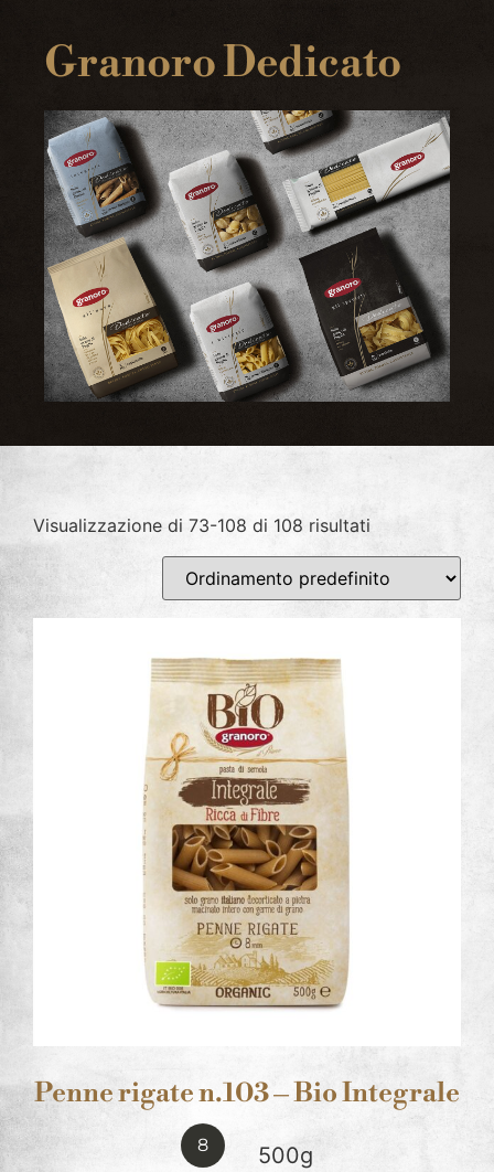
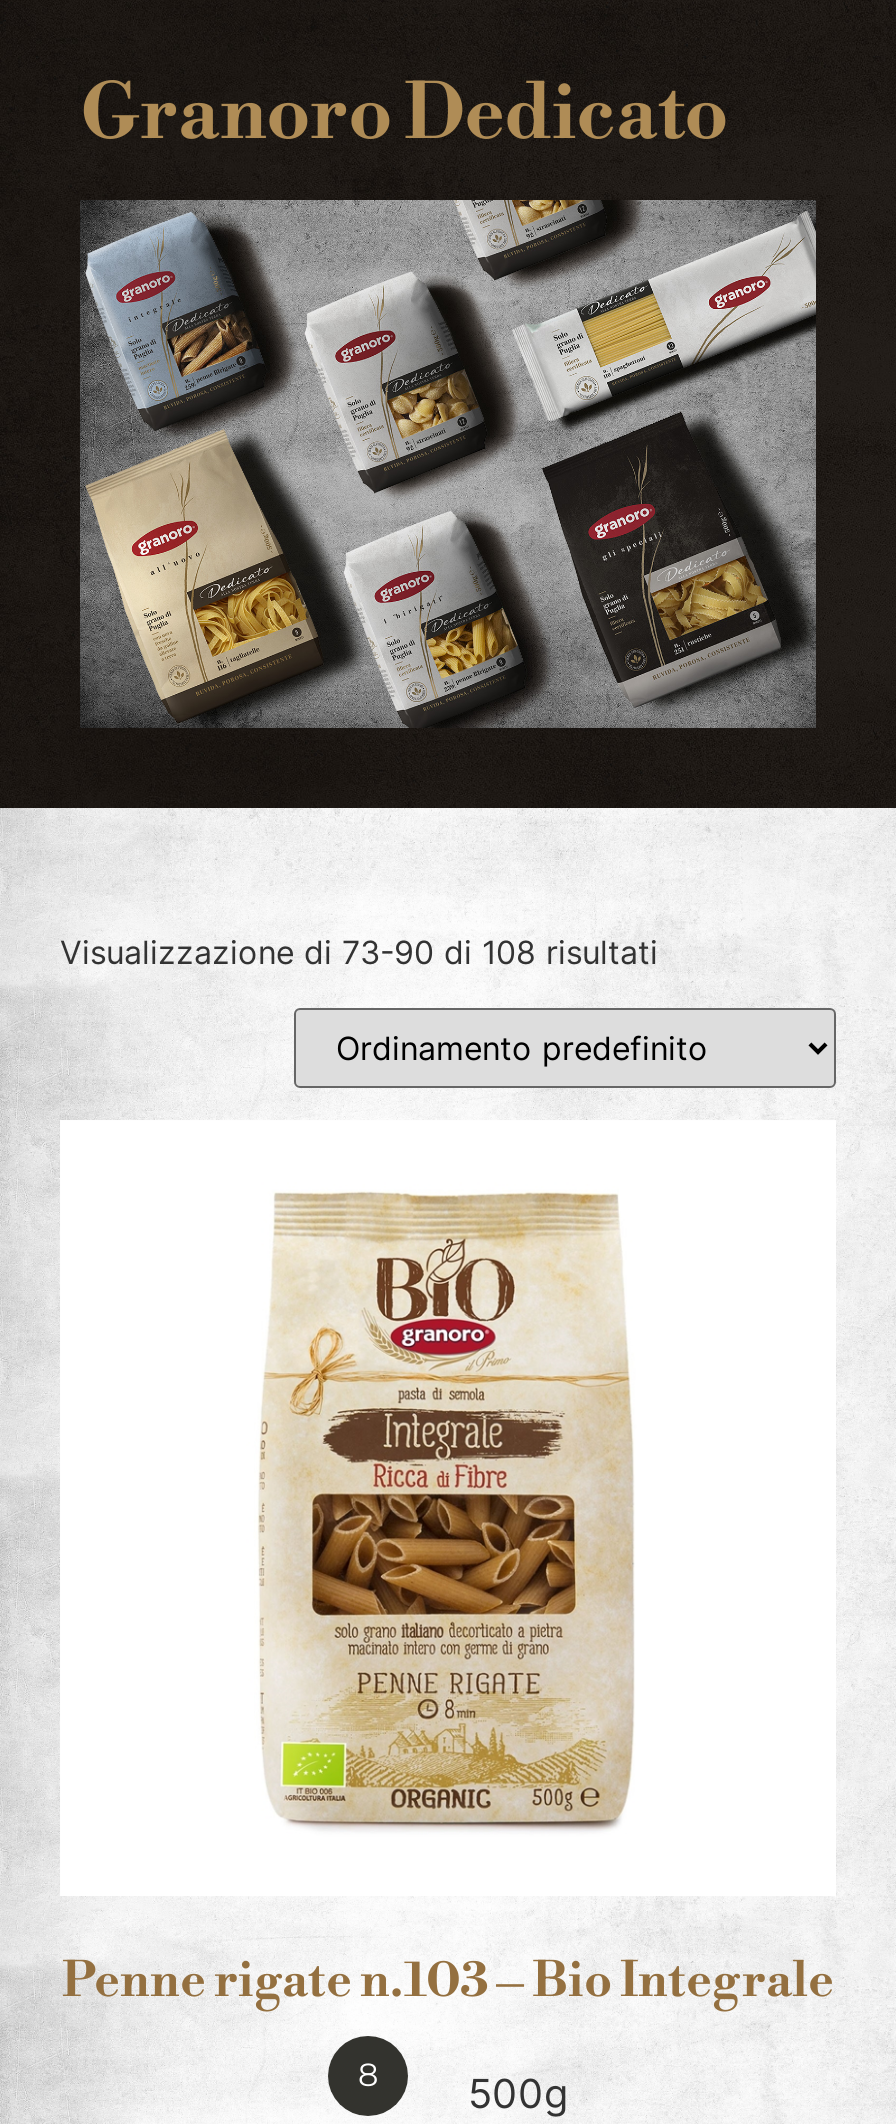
- Visualizzazione di 73-108 di 108 risultati
+ Visualizzazione di 73-90 di 108 risultati
